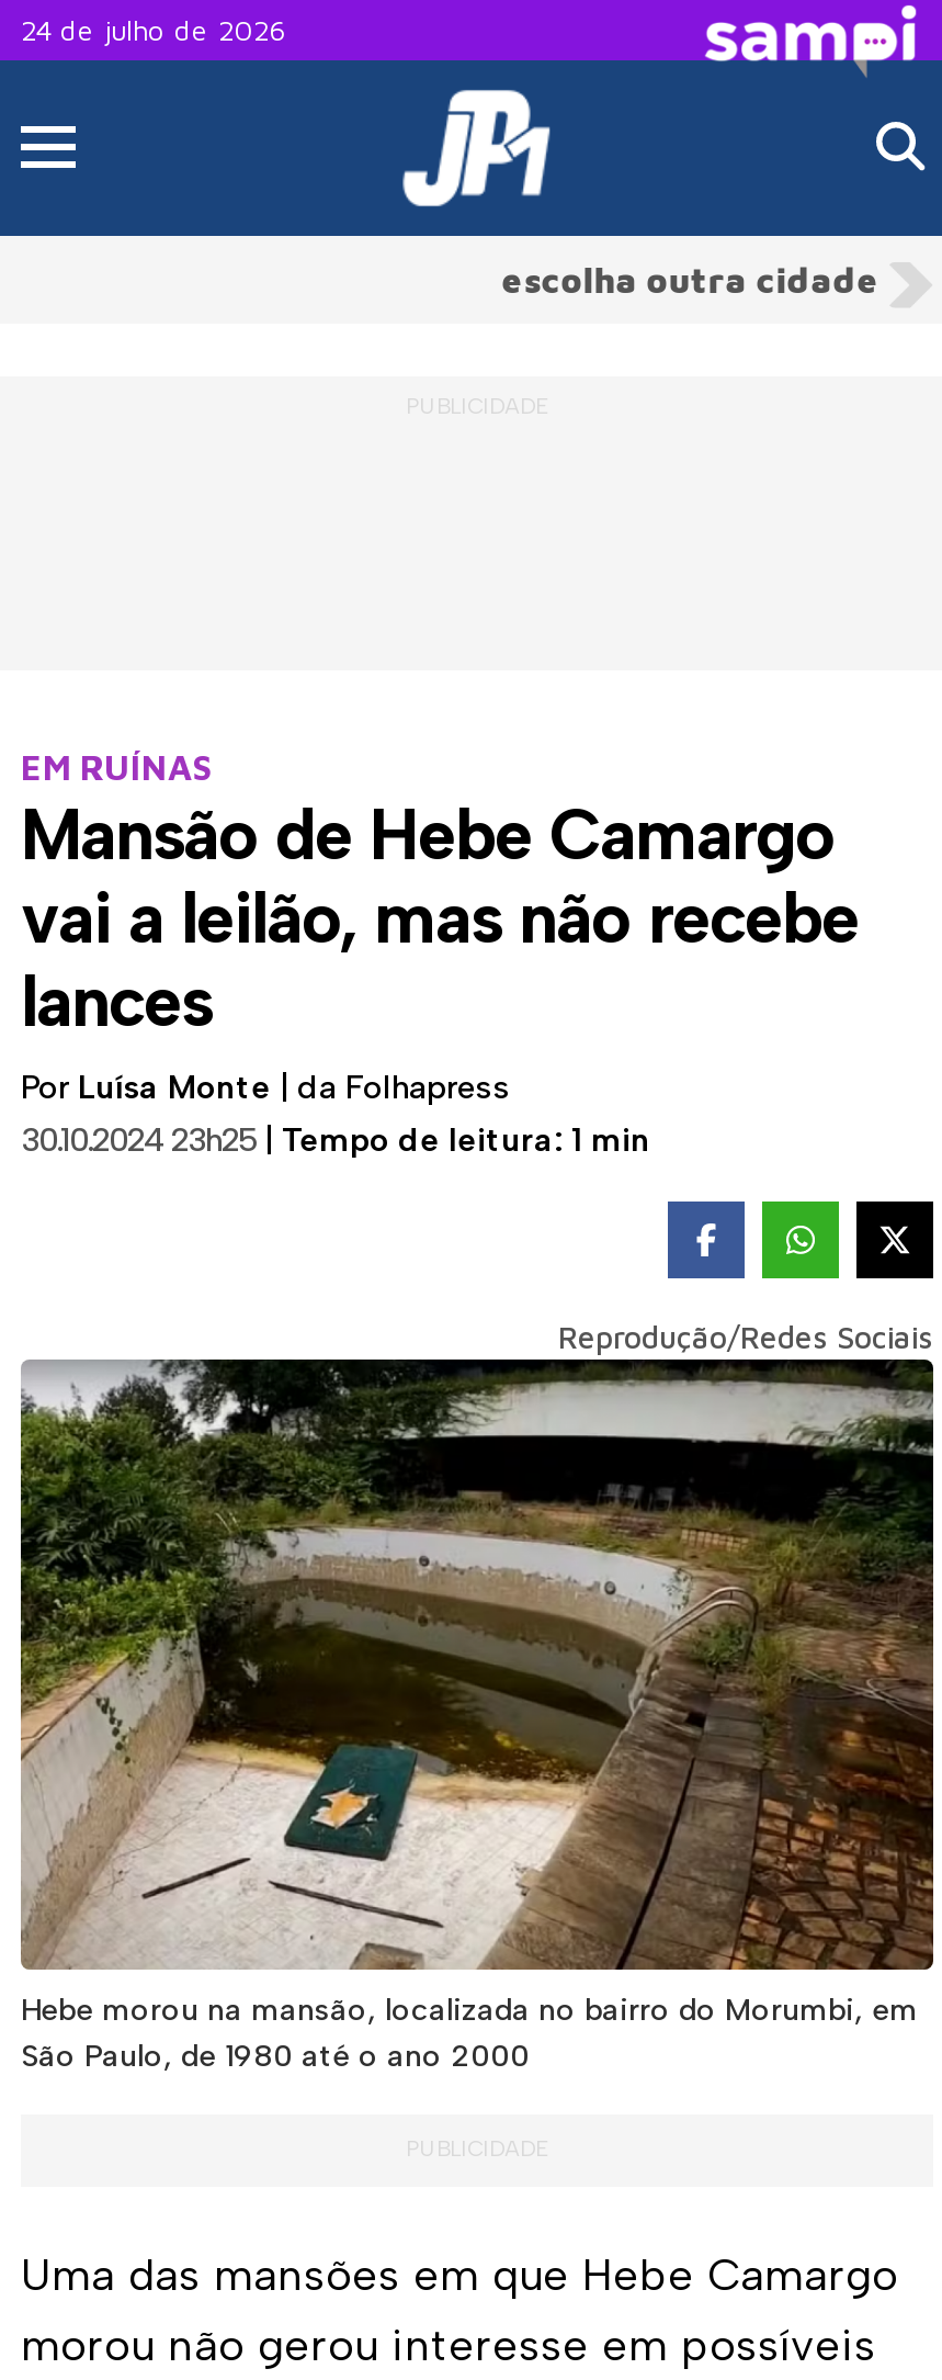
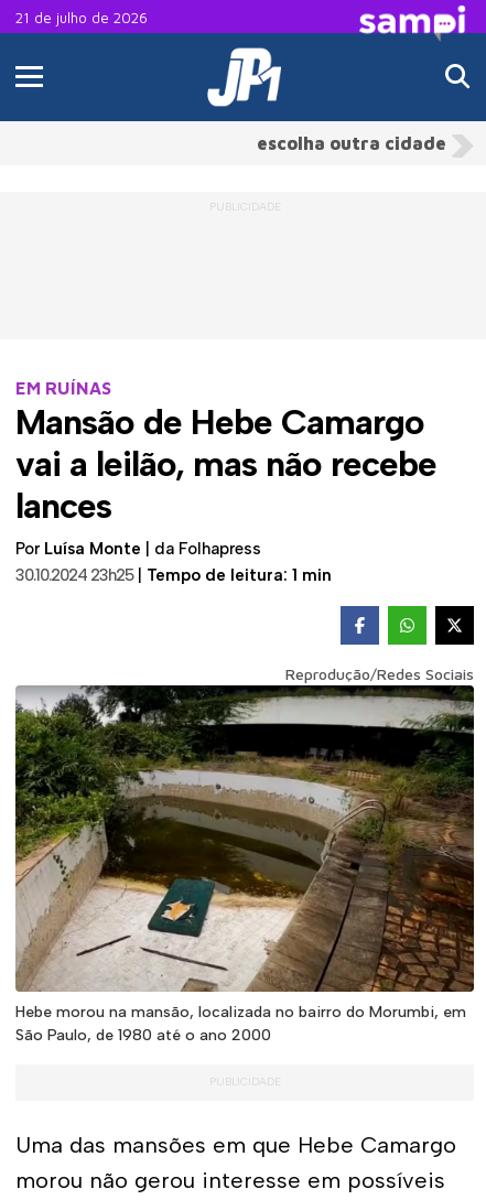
- 24 de julho de 2026
+ 21 de julho de 2026
